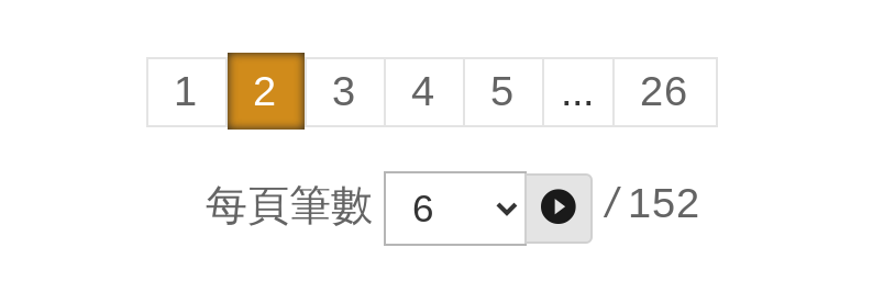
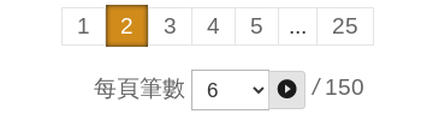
- 26
+ 25

- / 152
+ / 150
